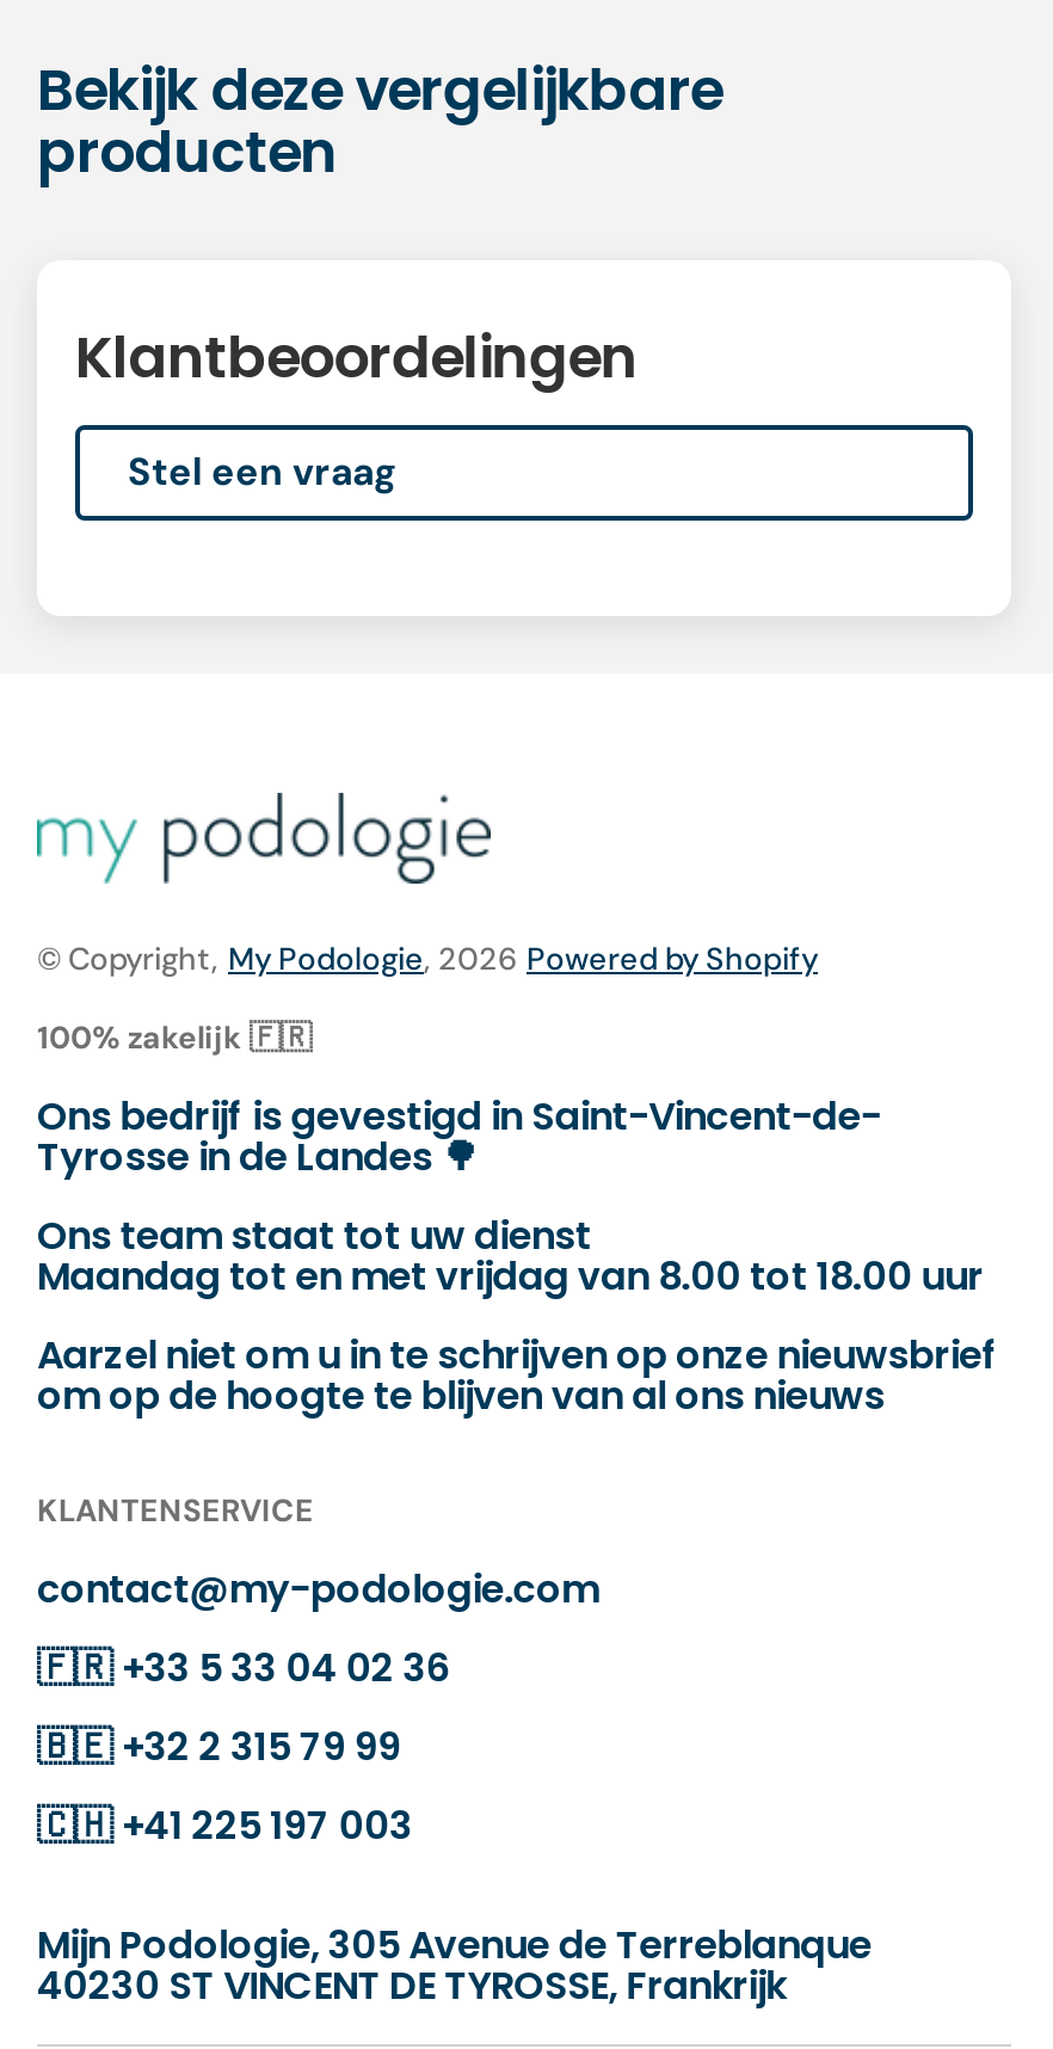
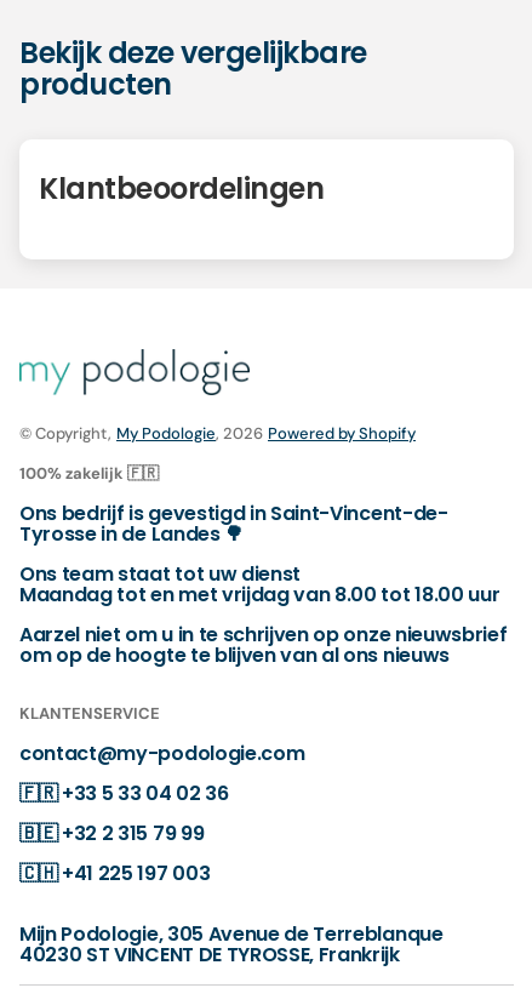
- Stel een vraag
